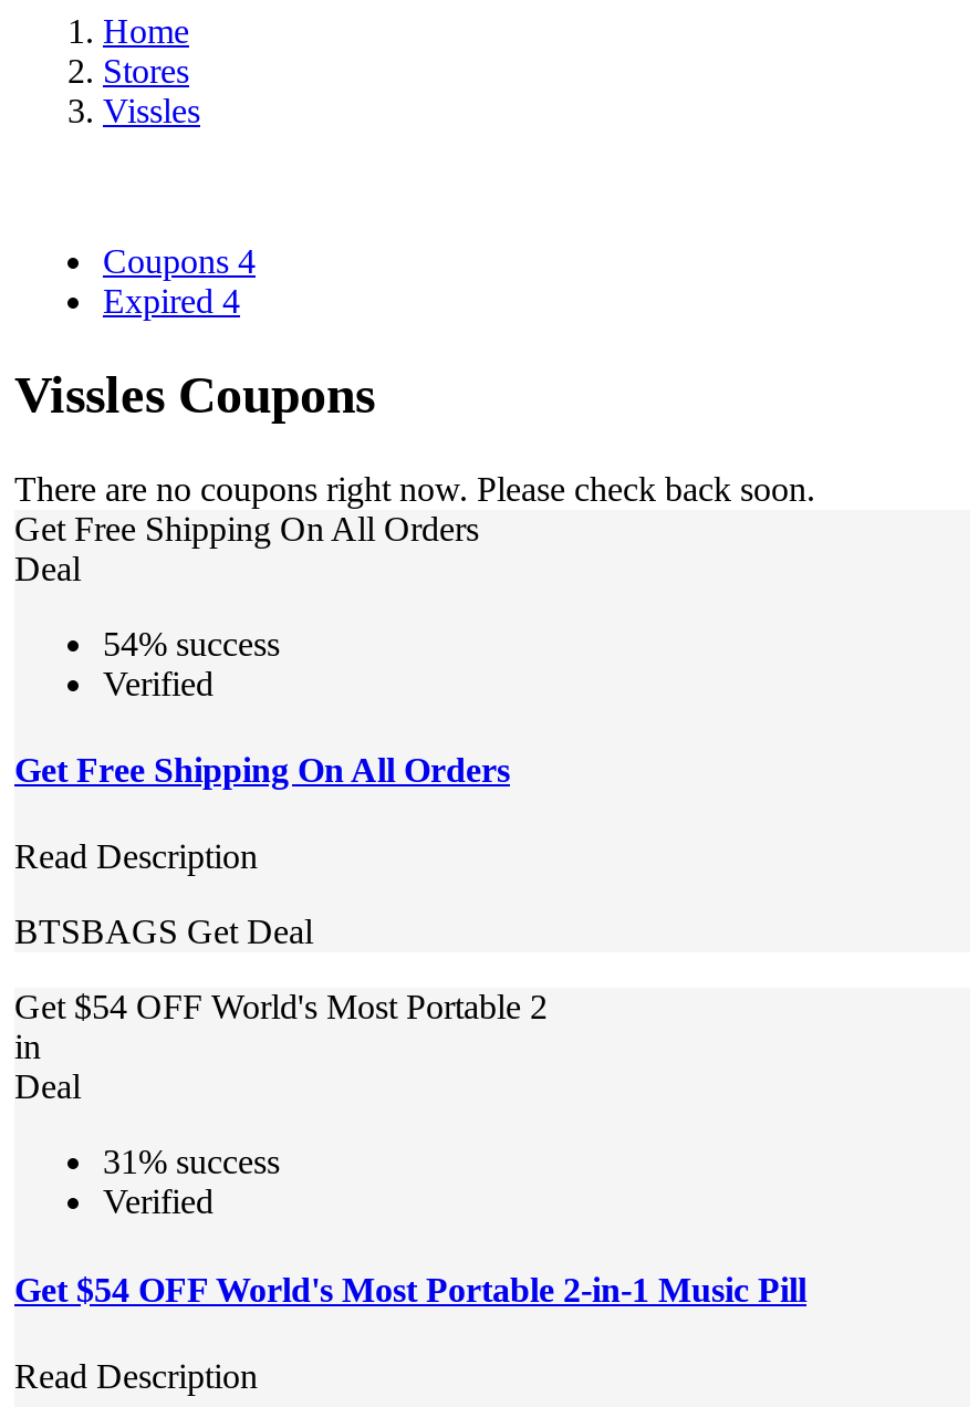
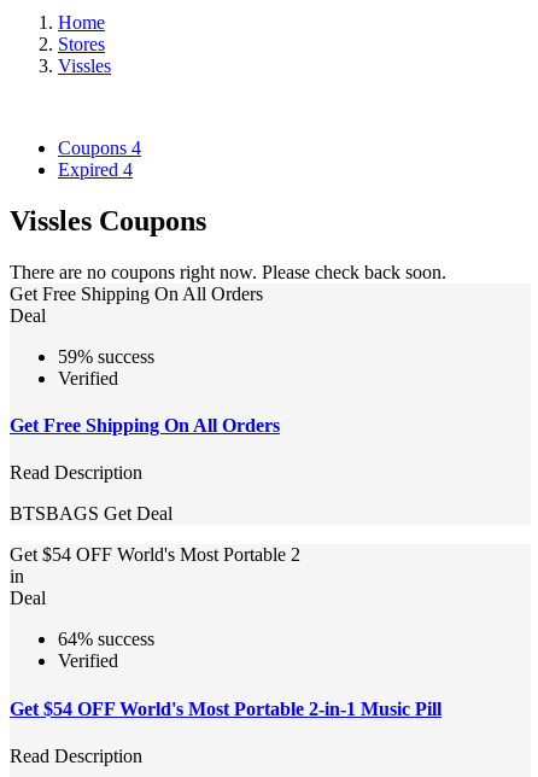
- 54% success
+ 59% success

- 31% success
+ 64% success
